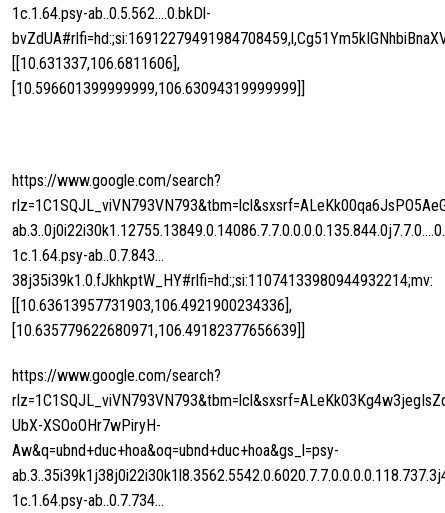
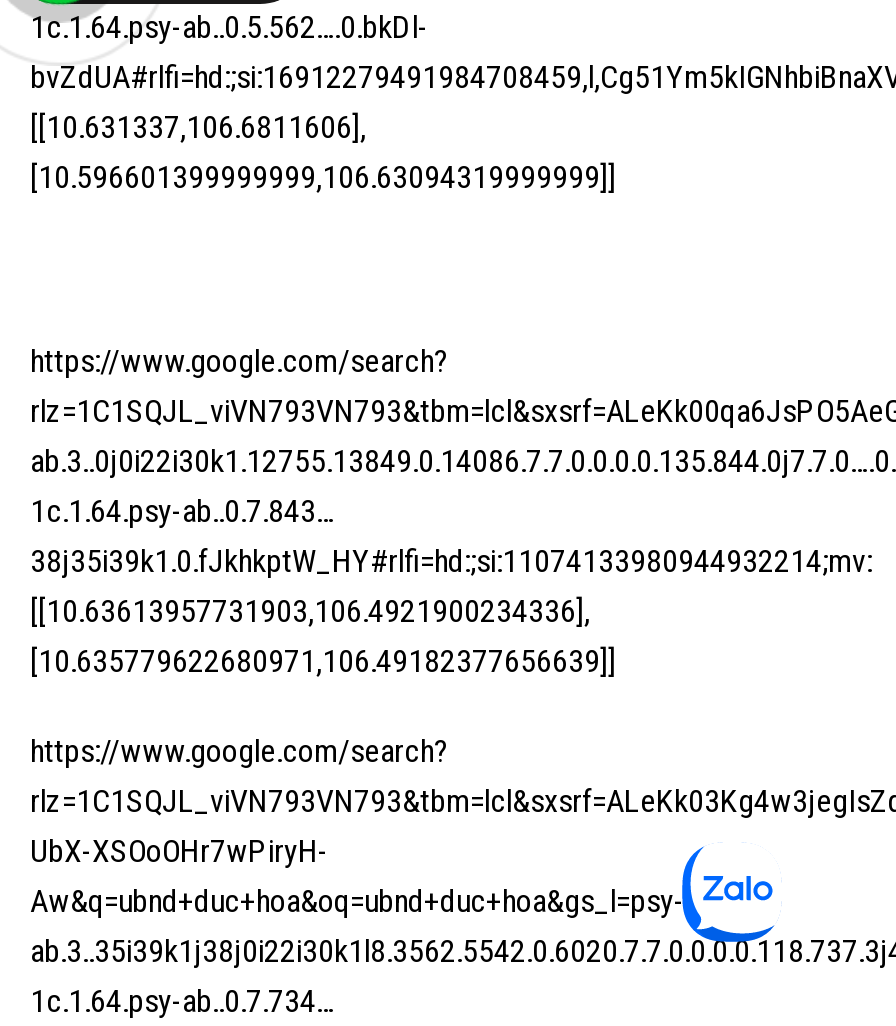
+ [image]
